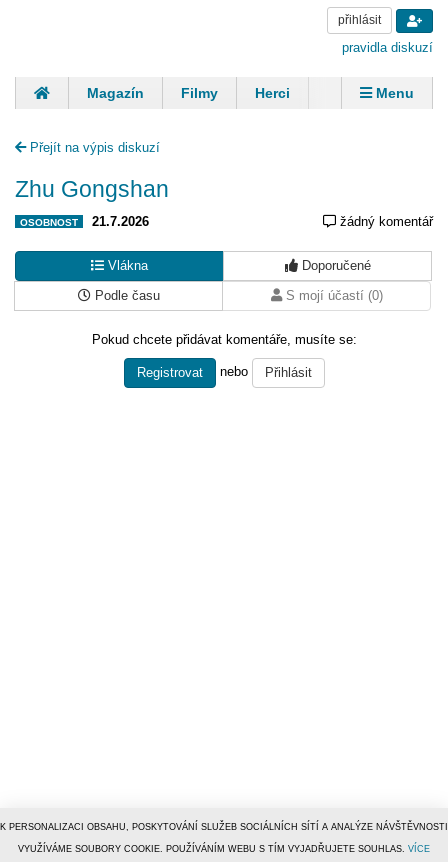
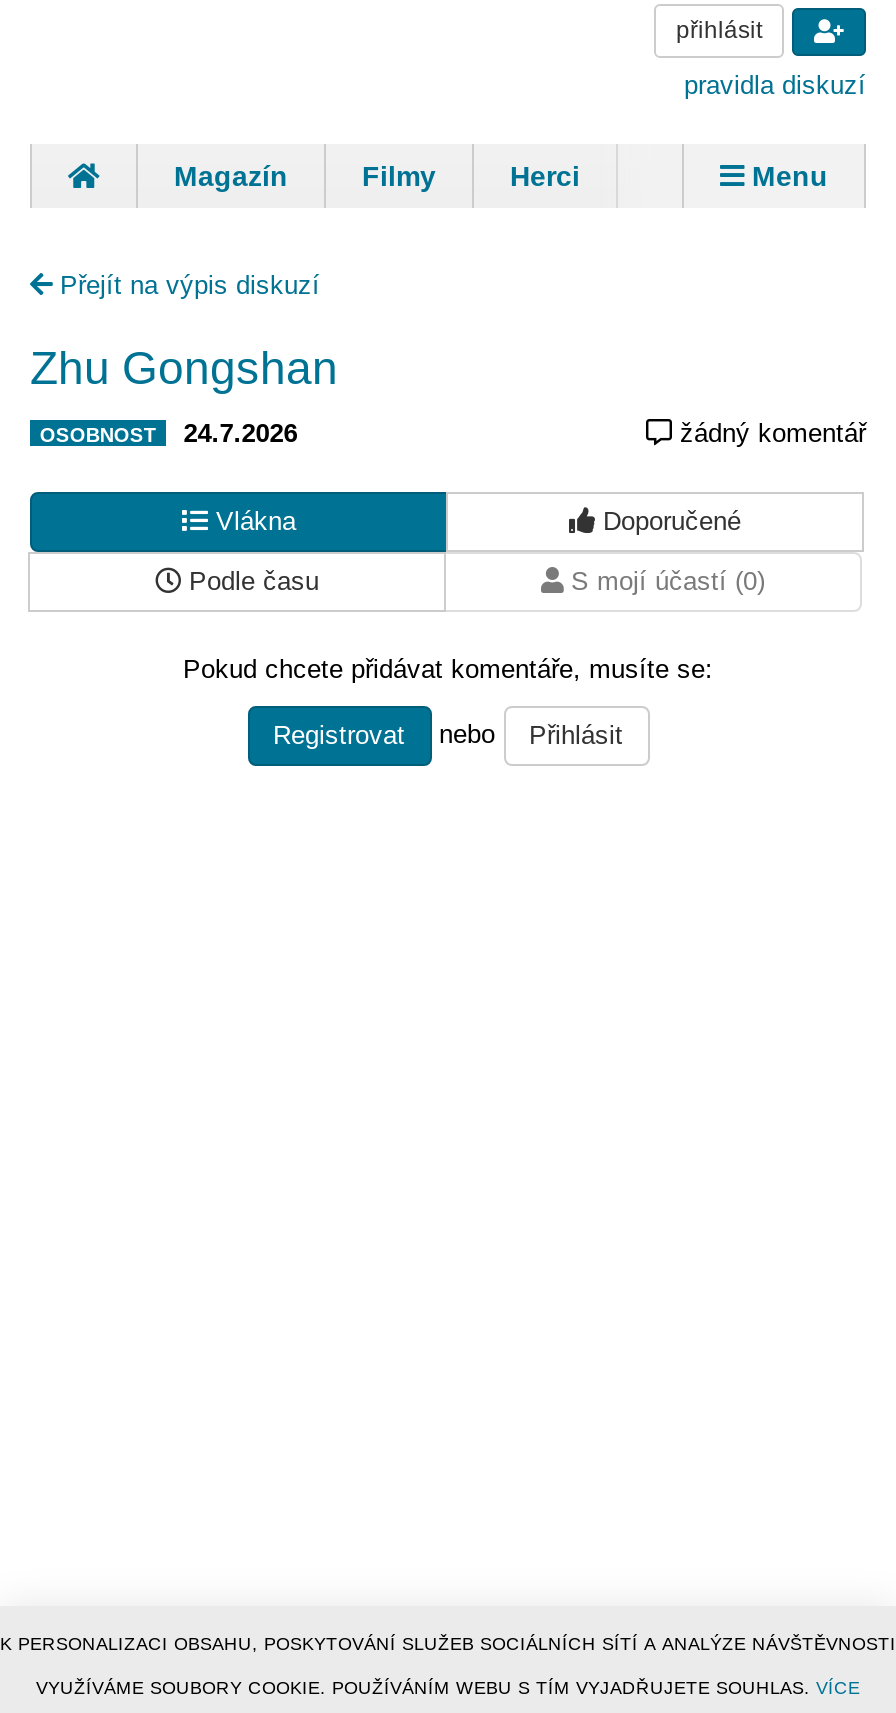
- OSOBNOST 21.7.2026
+ OSOBNOST 24.7.2026
